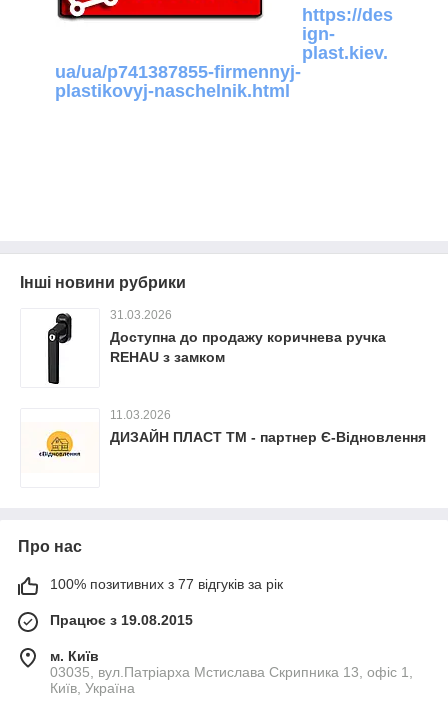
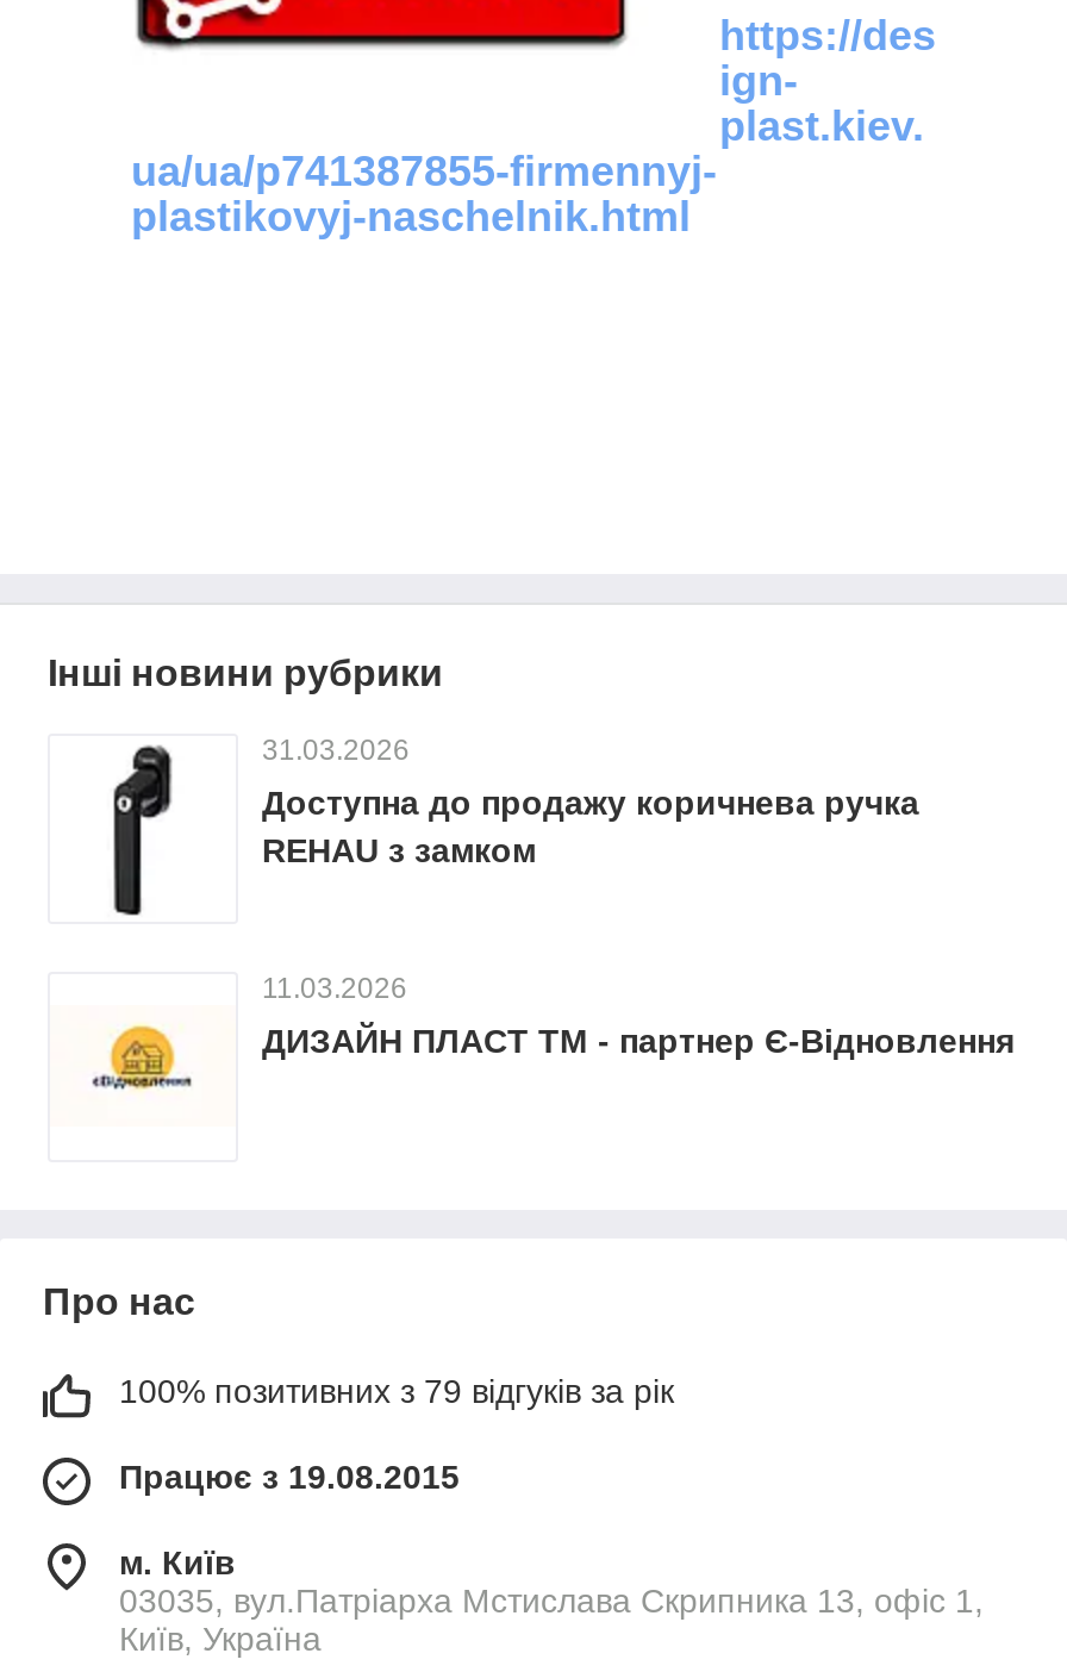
- 100% позитивних з 77 відгуків за рік
+ 100% позитивних з 79 відгуків за рік
